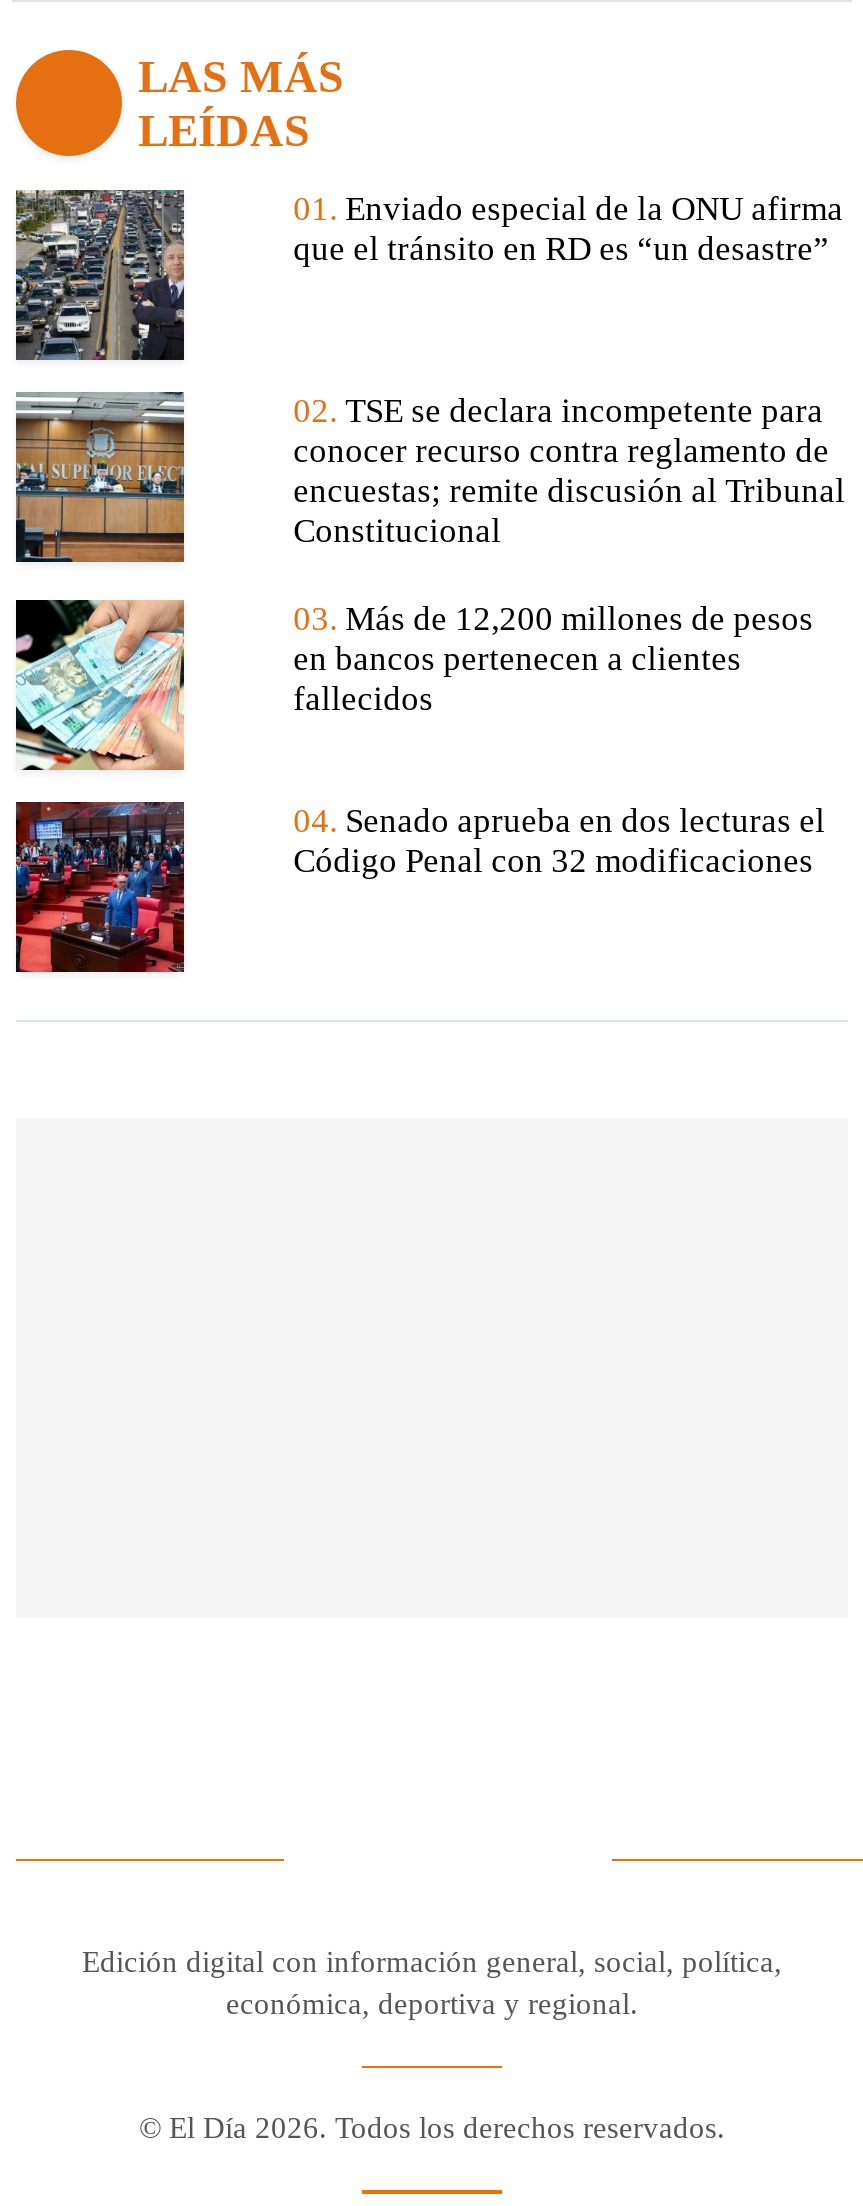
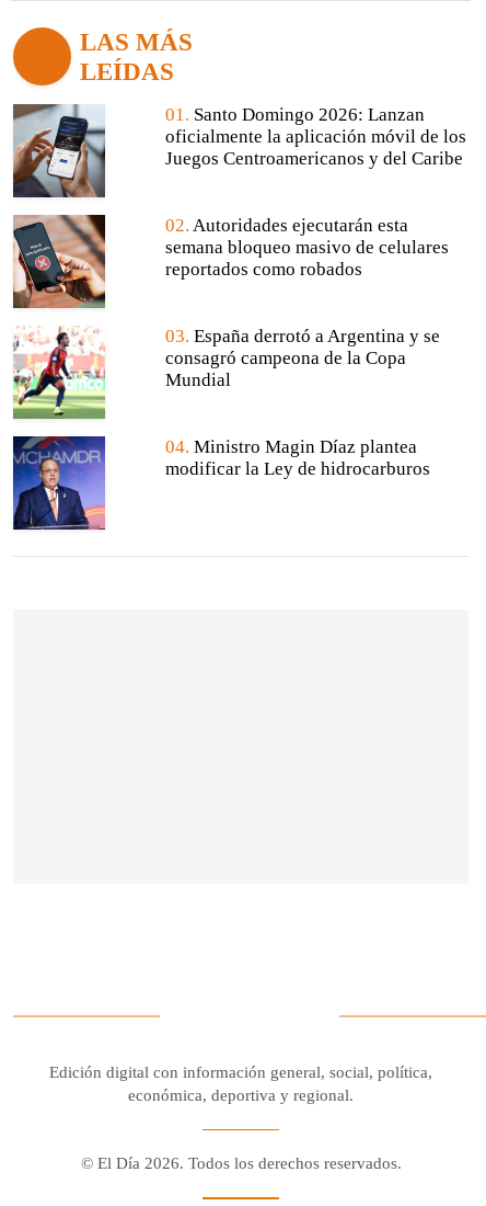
- [image]
+ [image]

- 01. Enviado especial de la ONU afirma
- que el tránsito en RD es “un desastre”
+ 01. Santo Domingo 2026: Lanzan
+ oficialmente la aplicación móvil de los
+ Juegos Centroamericanos y del Caribe

- [image]
+ [image]

- 02. TSE se declara incompetente para
- conocer recurso contra reglamento de
- encuestas; remite discusión al Tribunal
- Constitucional
+ 02. Autoridades ejecutarán esta
+ semana bloqueo masivo de celulares
+ reportados como robados

- [image]
+ [image]

- 03. Más de 12,200 millones de pesos
- en bancos pertenecen a clientes
- fallecidos
+ 03. España derrotó a Argentina y se
+ consagró campeona de la Copa
+ Mundial

- [image]
+ [image]

- 04. Senado aprueba en dos lecturas el
- Código Penal con 32 modificaciones
+ 04. Ministro Magin Díaz plantea
+ modificar la Ley de hidrocarburos
